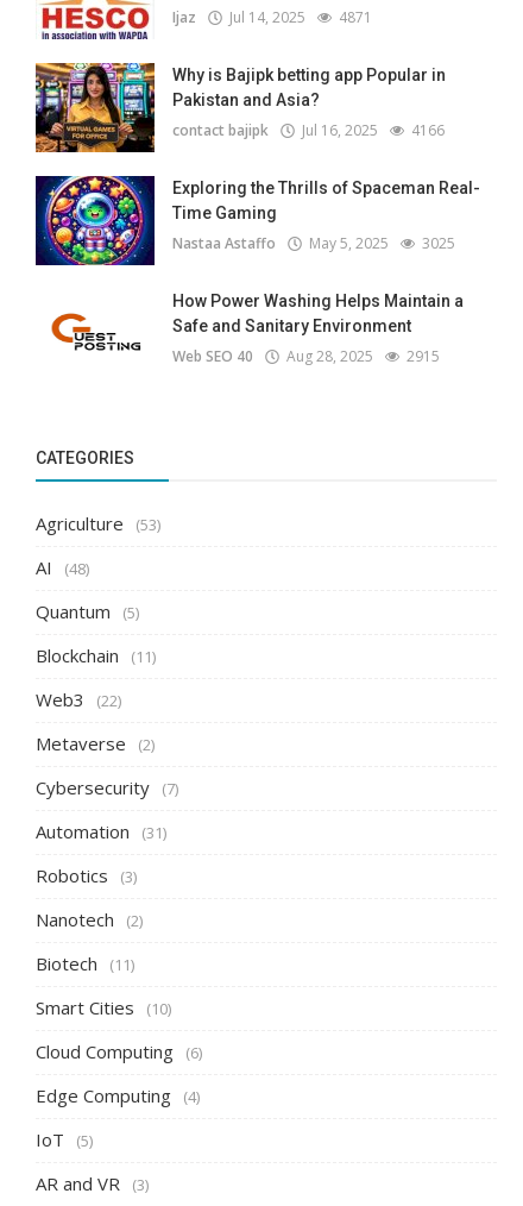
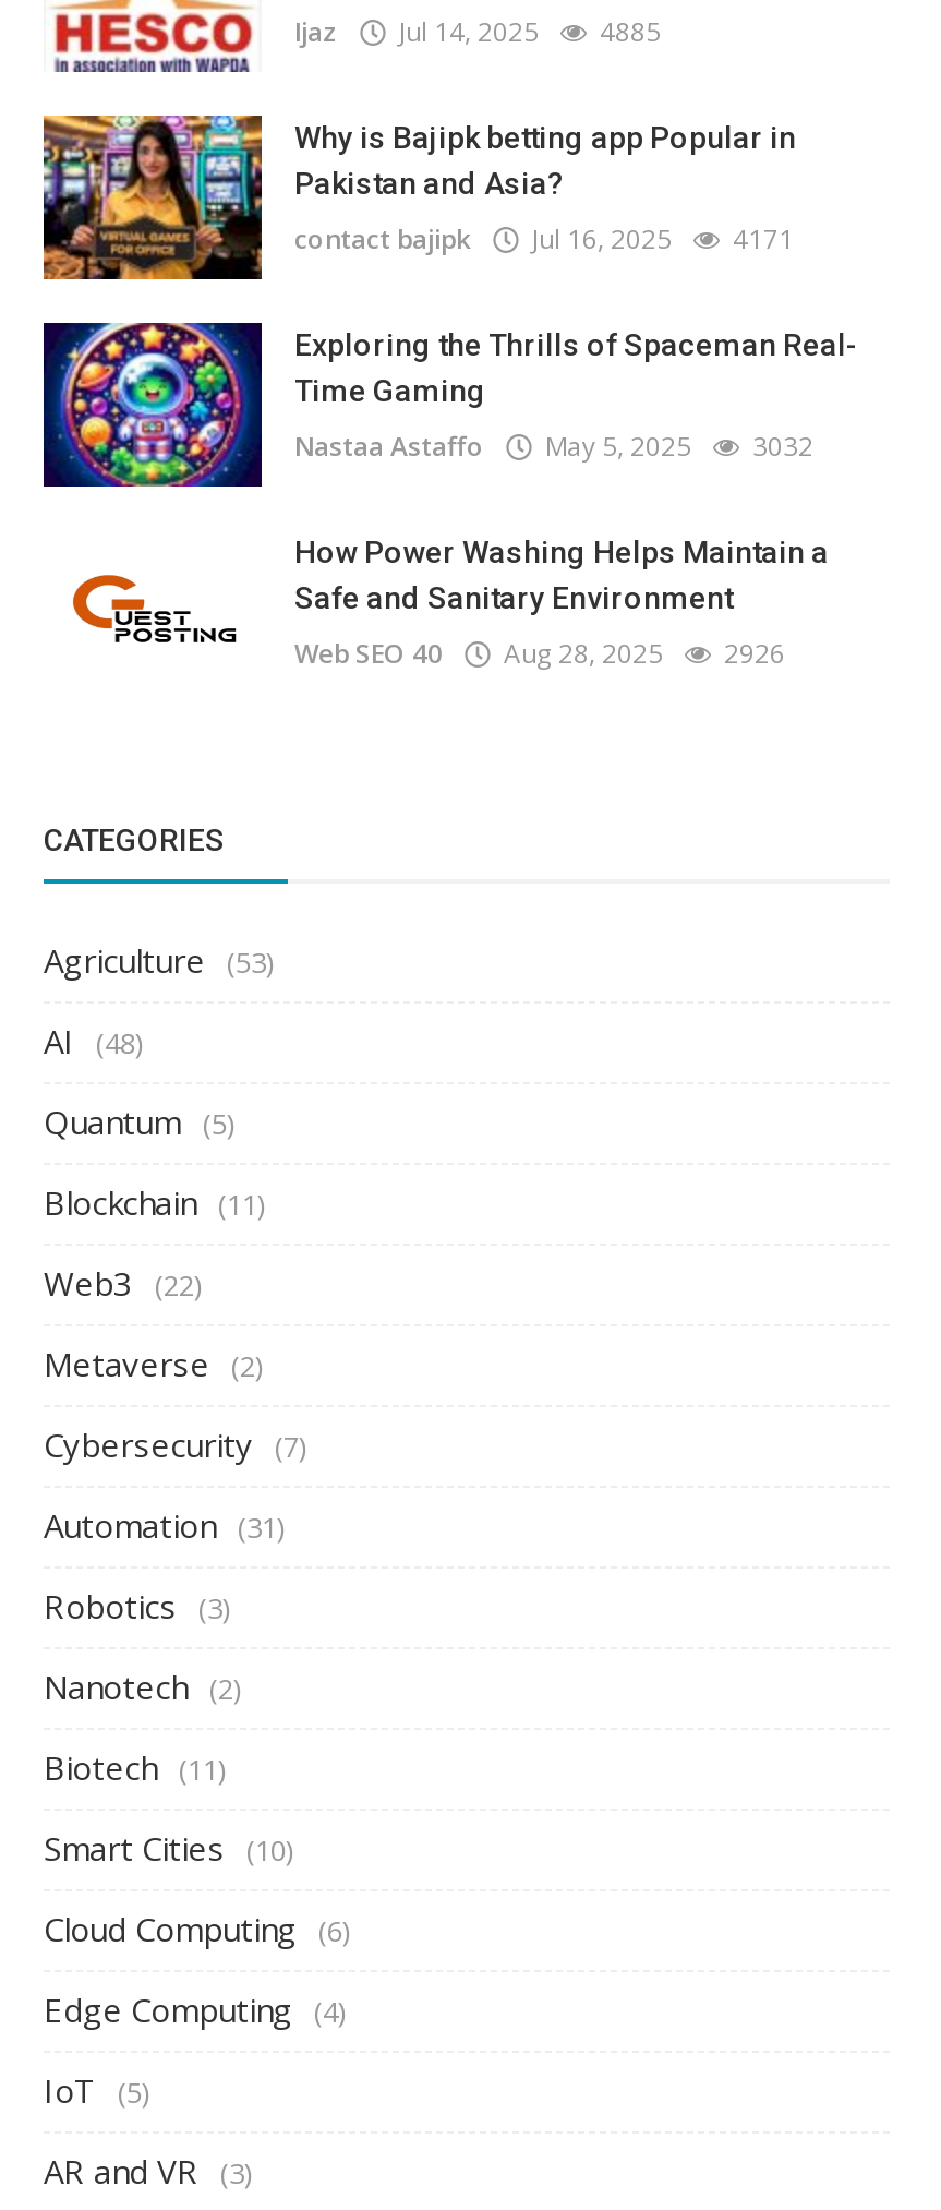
- Ijaz Jul 14, 2025 4871
+ Ijaz Jul 14, 2025 4885

- contact bajipk Jul 16, 2025 4166
+ contact bajipk Jul 16, 2025 4171

- Nastaa Astaffo May 5, 2025 3025
+ Nastaa Astaffo May 5, 2025 3032

- Web SEO 40 Aug 28, 2025 2915
+ Web SEO 40 Aug 28, 2025 2926
